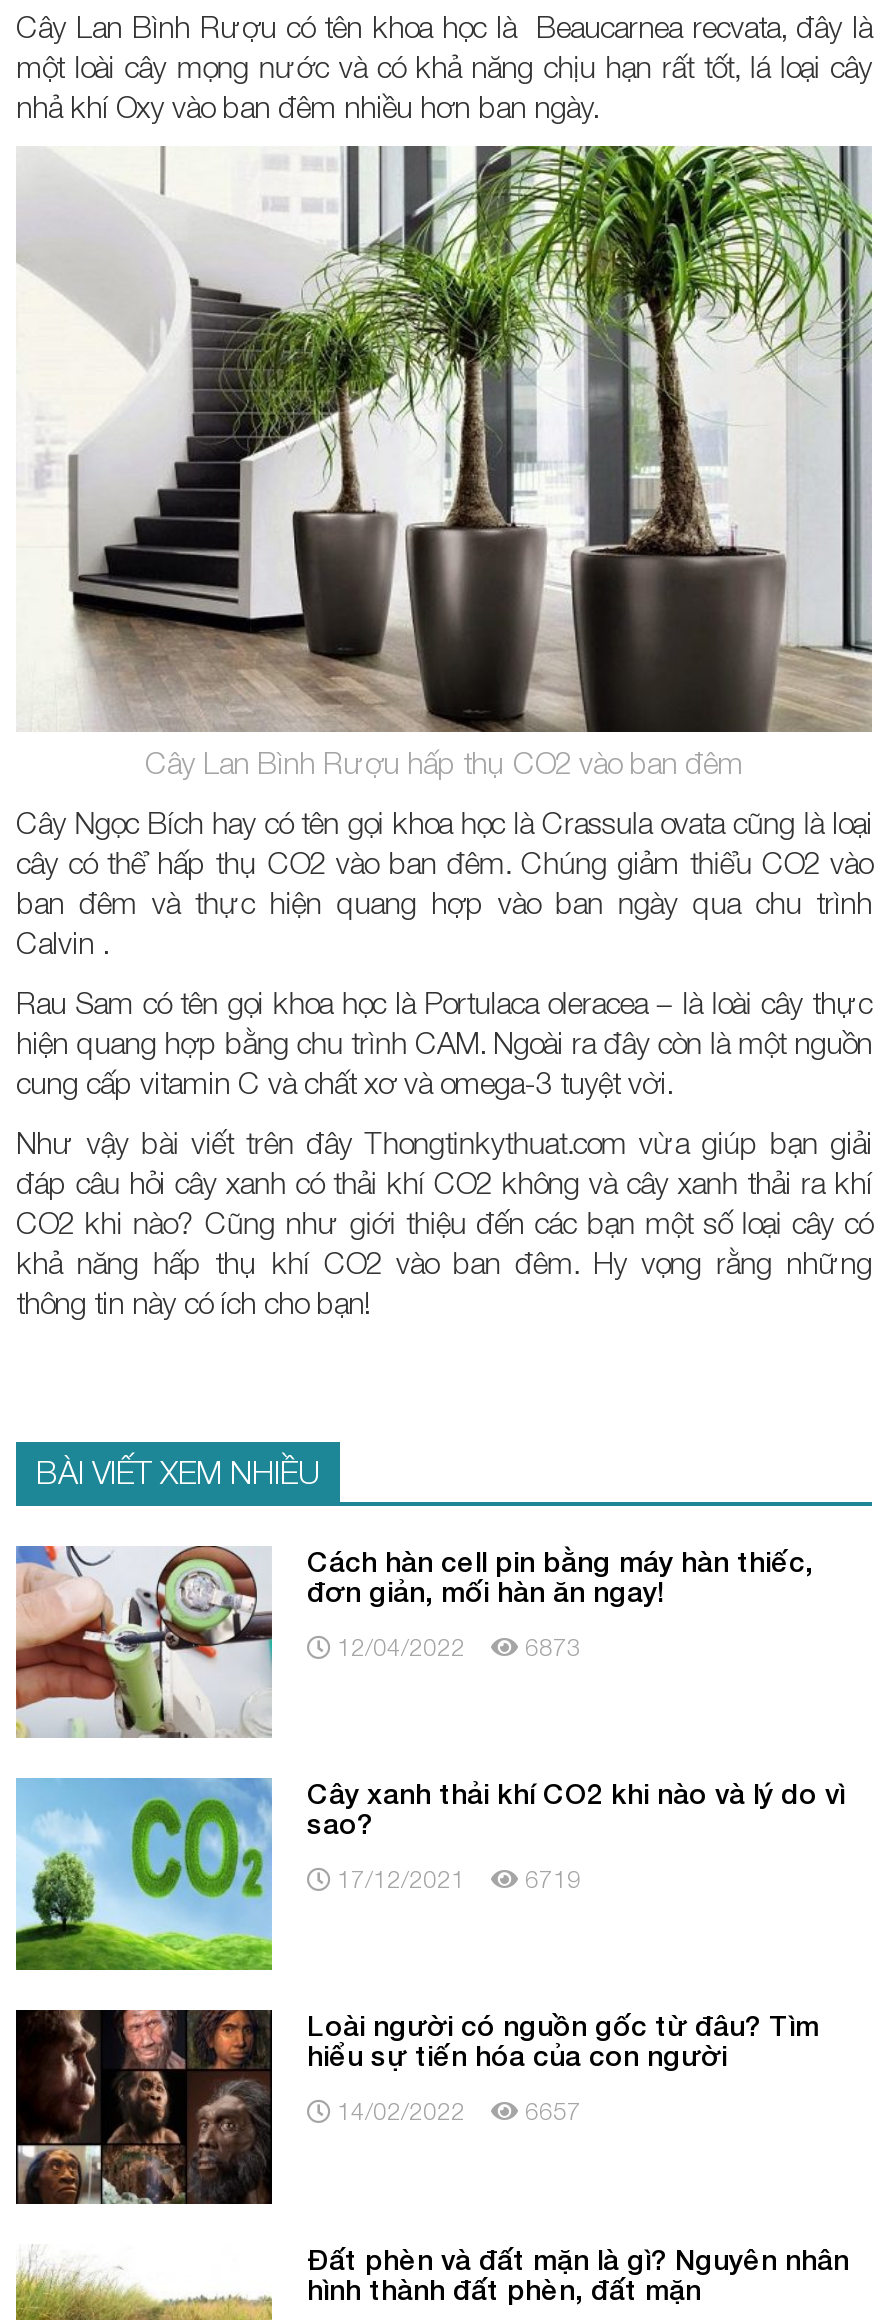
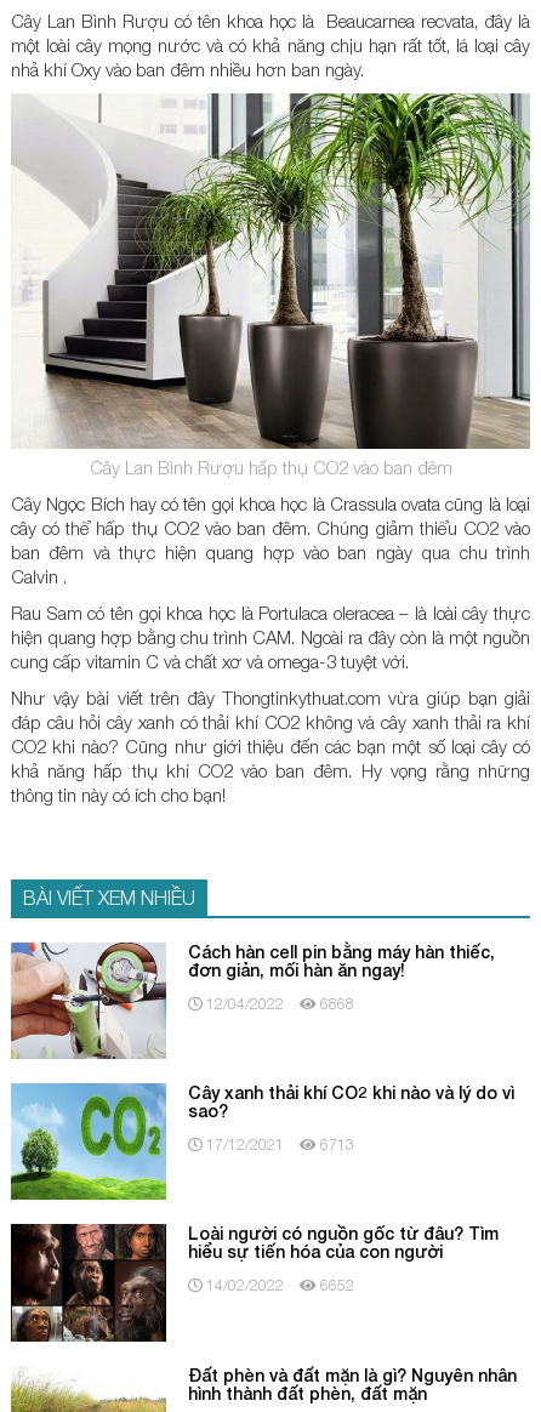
- 12/04/2022 6873
+ 12/04/2022 6868

- 17/12/2021 6719
+ 17/12/2021 6713

- 14/02/2022 6657
+ 14/02/2022 6652
